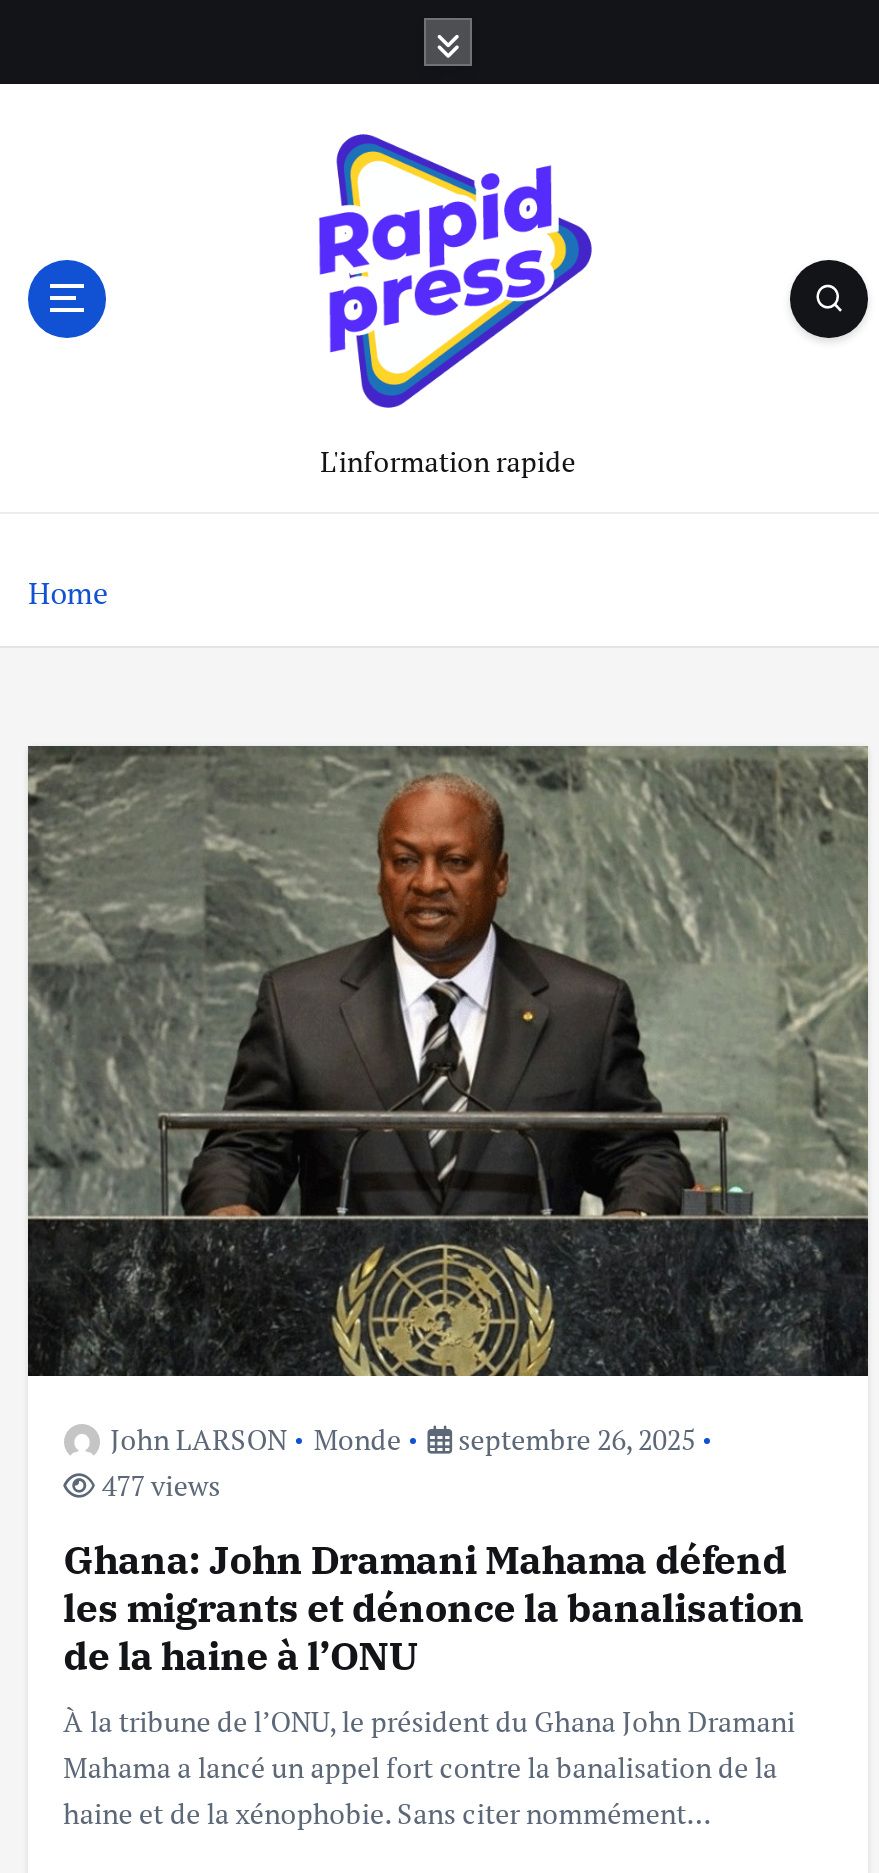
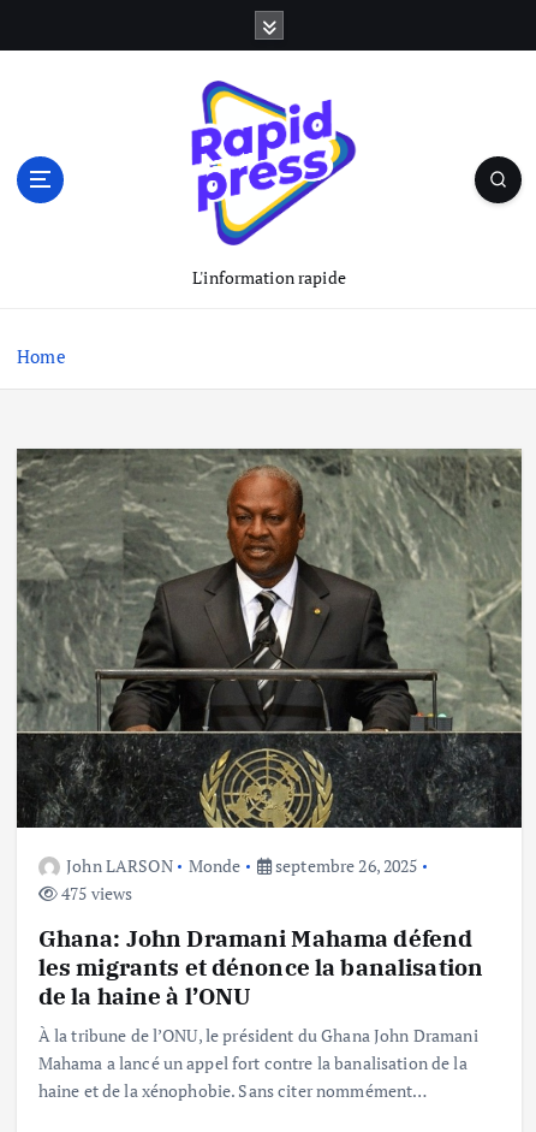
- 477 views
+ 475 views
